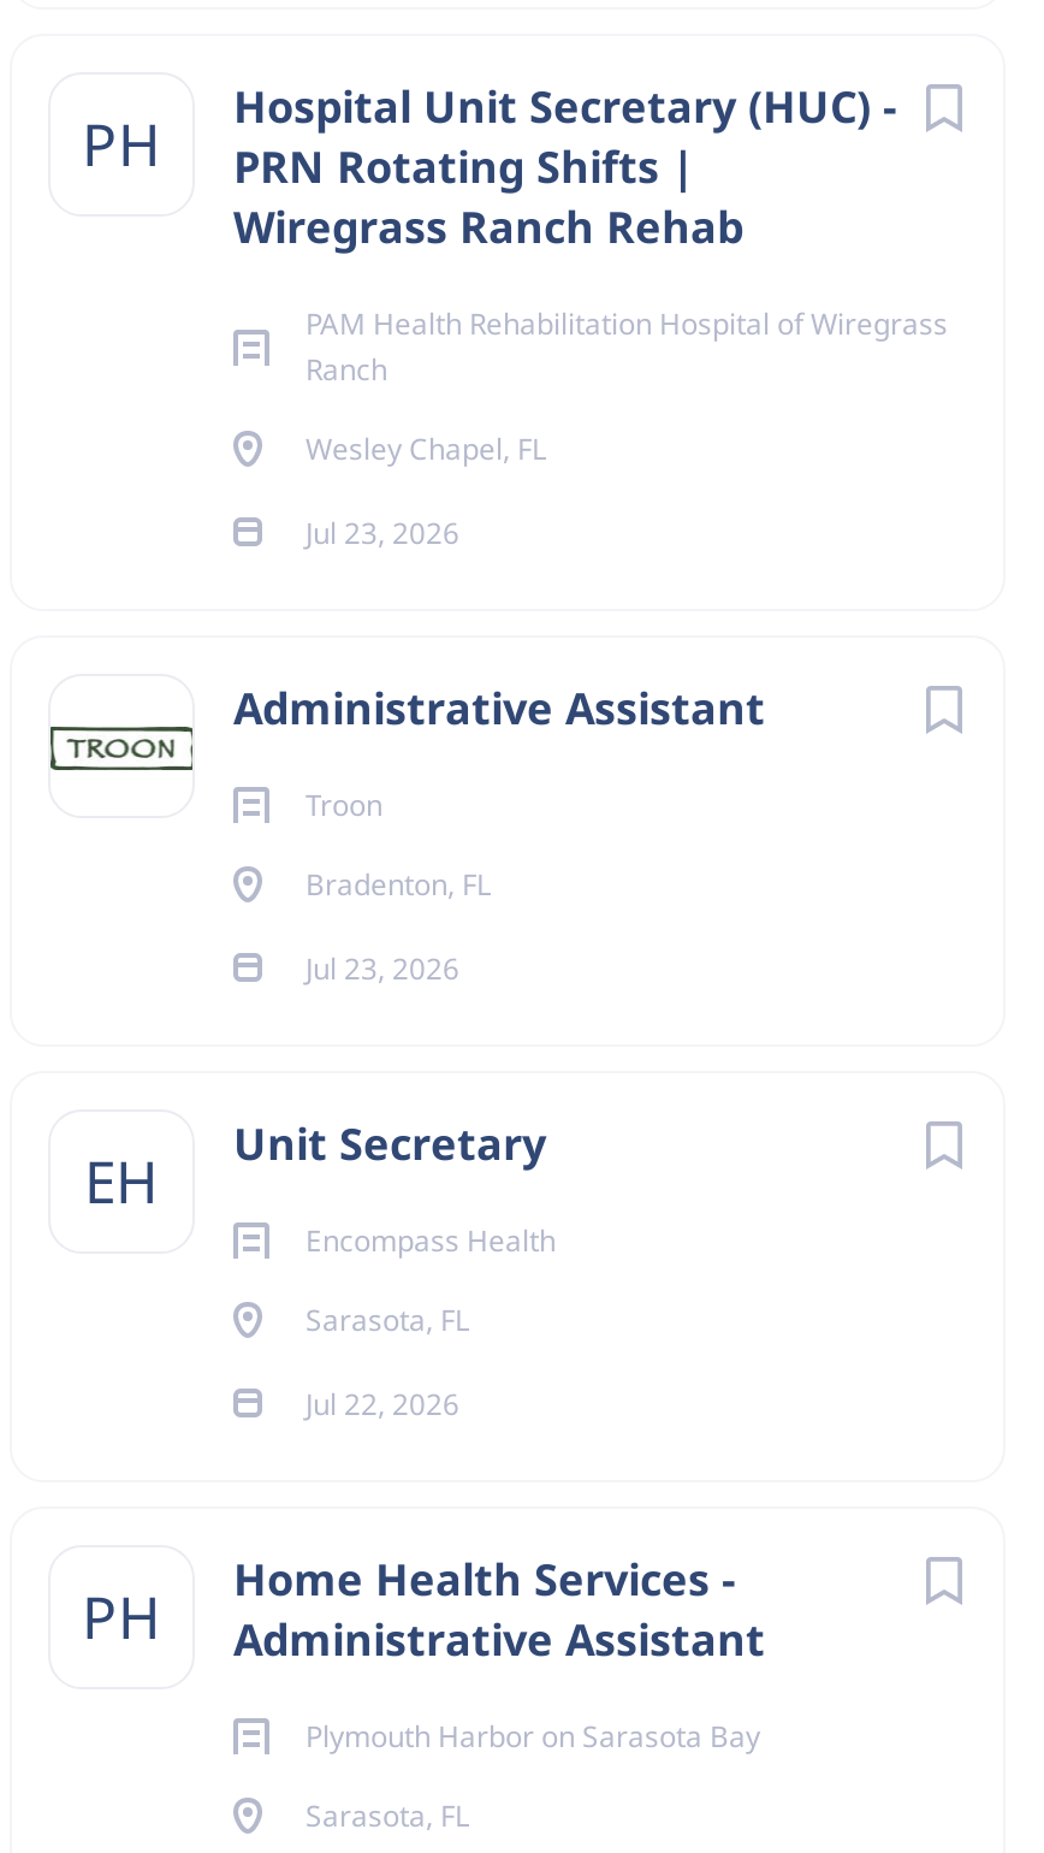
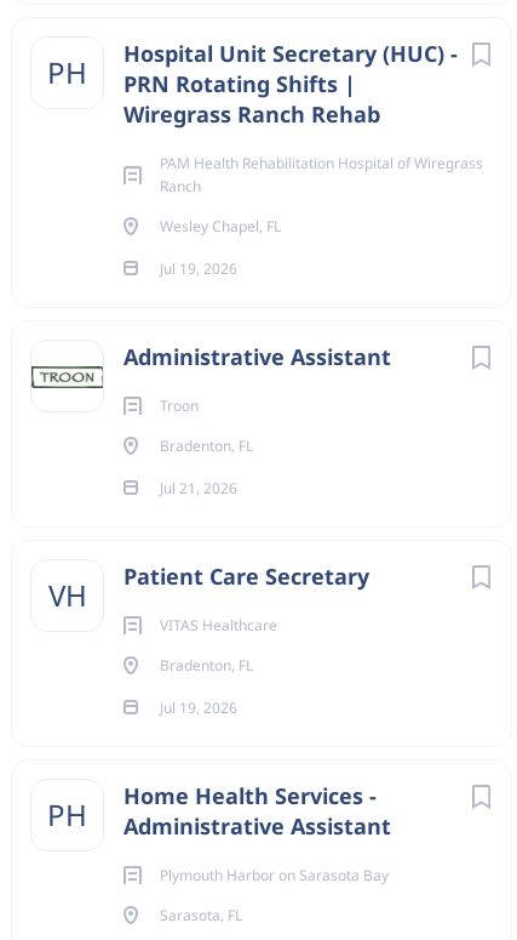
- Jul 23, 2026
+ Jul 19, 2026

- Jul 23, 2026
+ Jul 21, 2026

- EH
- Unit Secretary
+ VH
+ Patient Care Secretary

- Encompass Health
+ VITAS Healthcare

- Sarasota, FL
+ Bradenton, FL

- Jul 22, 2026
+ Jul 19, 2026
